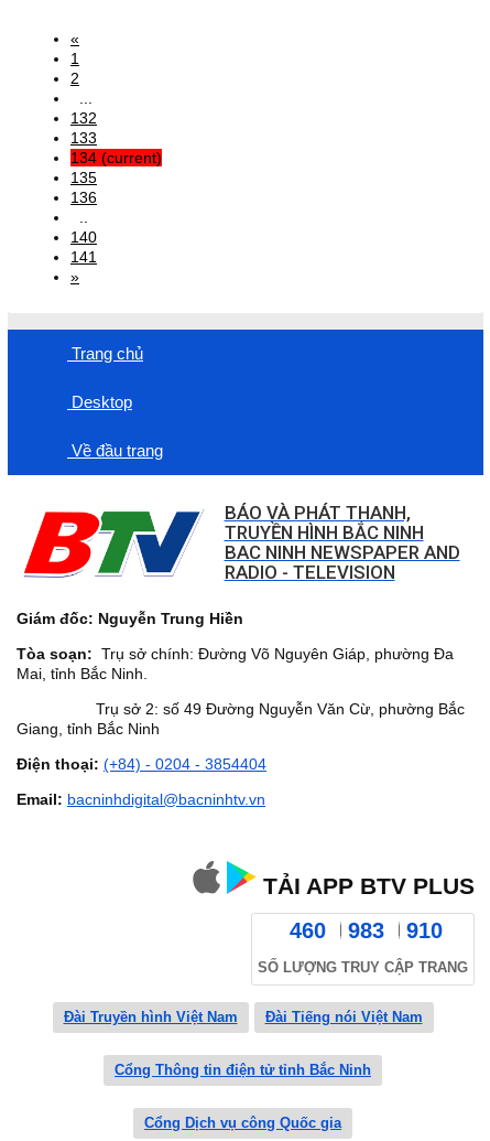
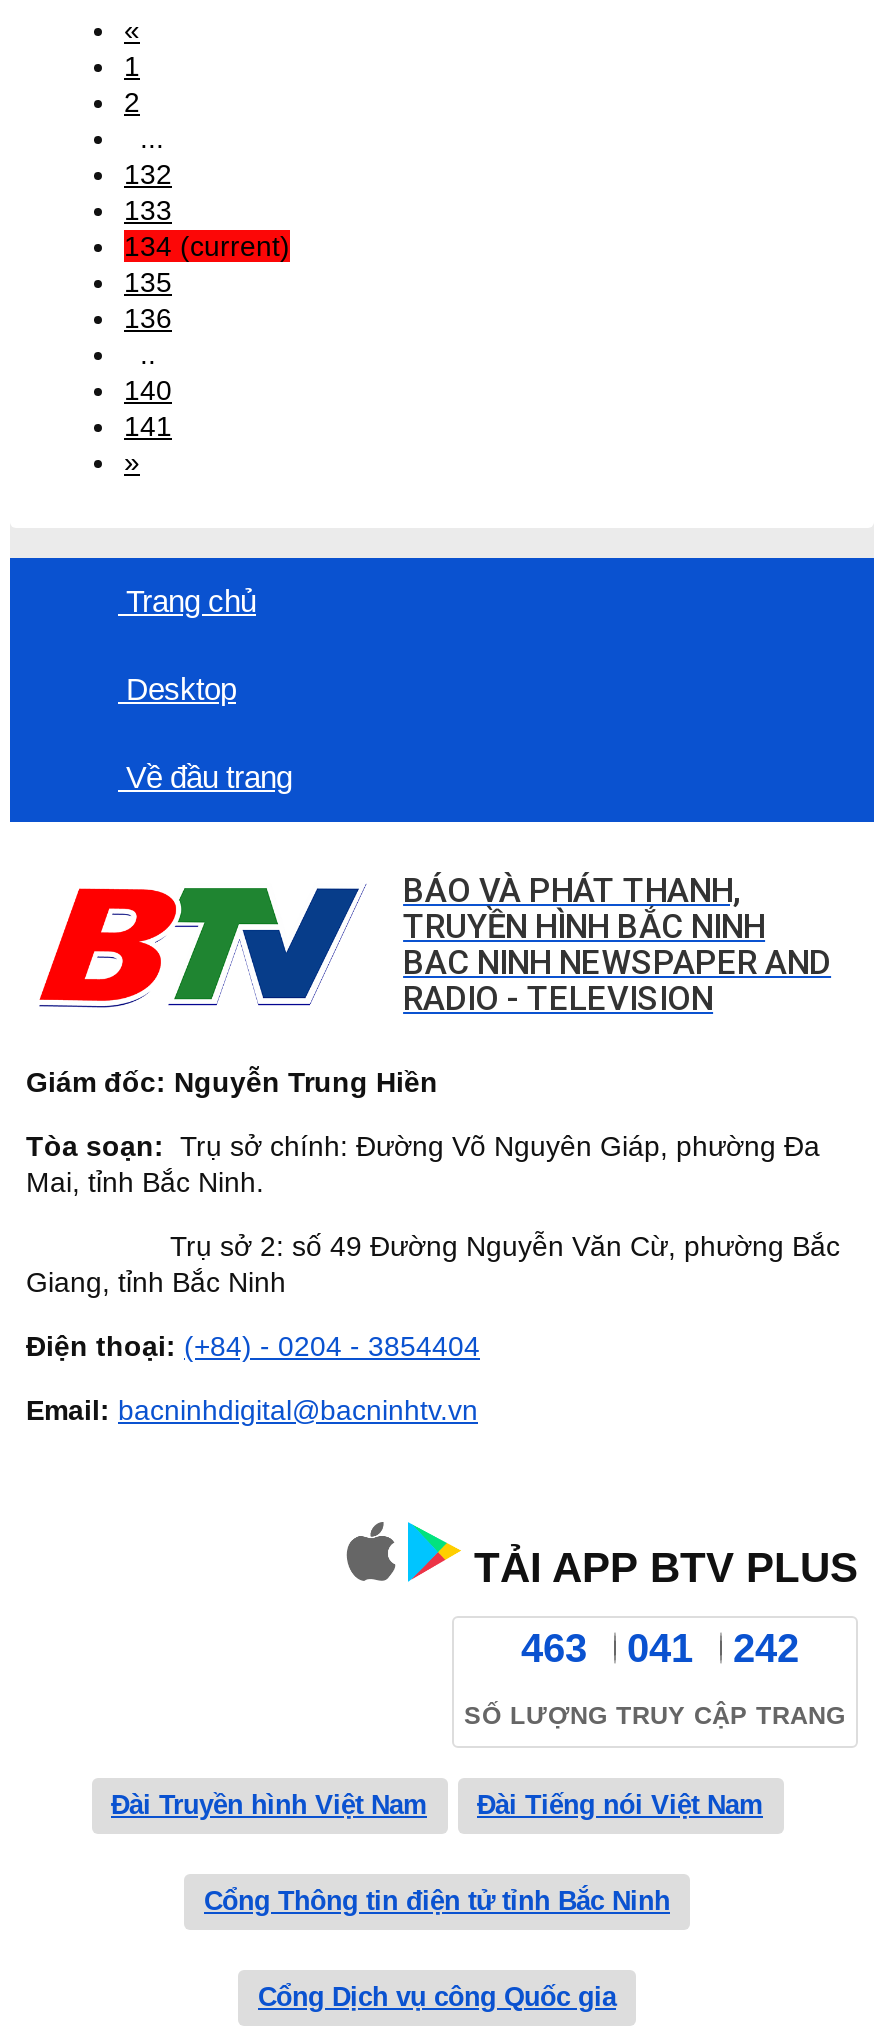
- 460
+ 463

- 983
+ 041

- 910
+ 242
